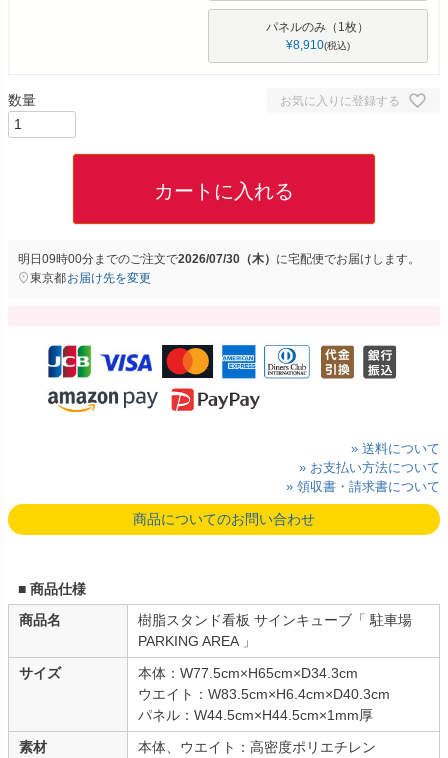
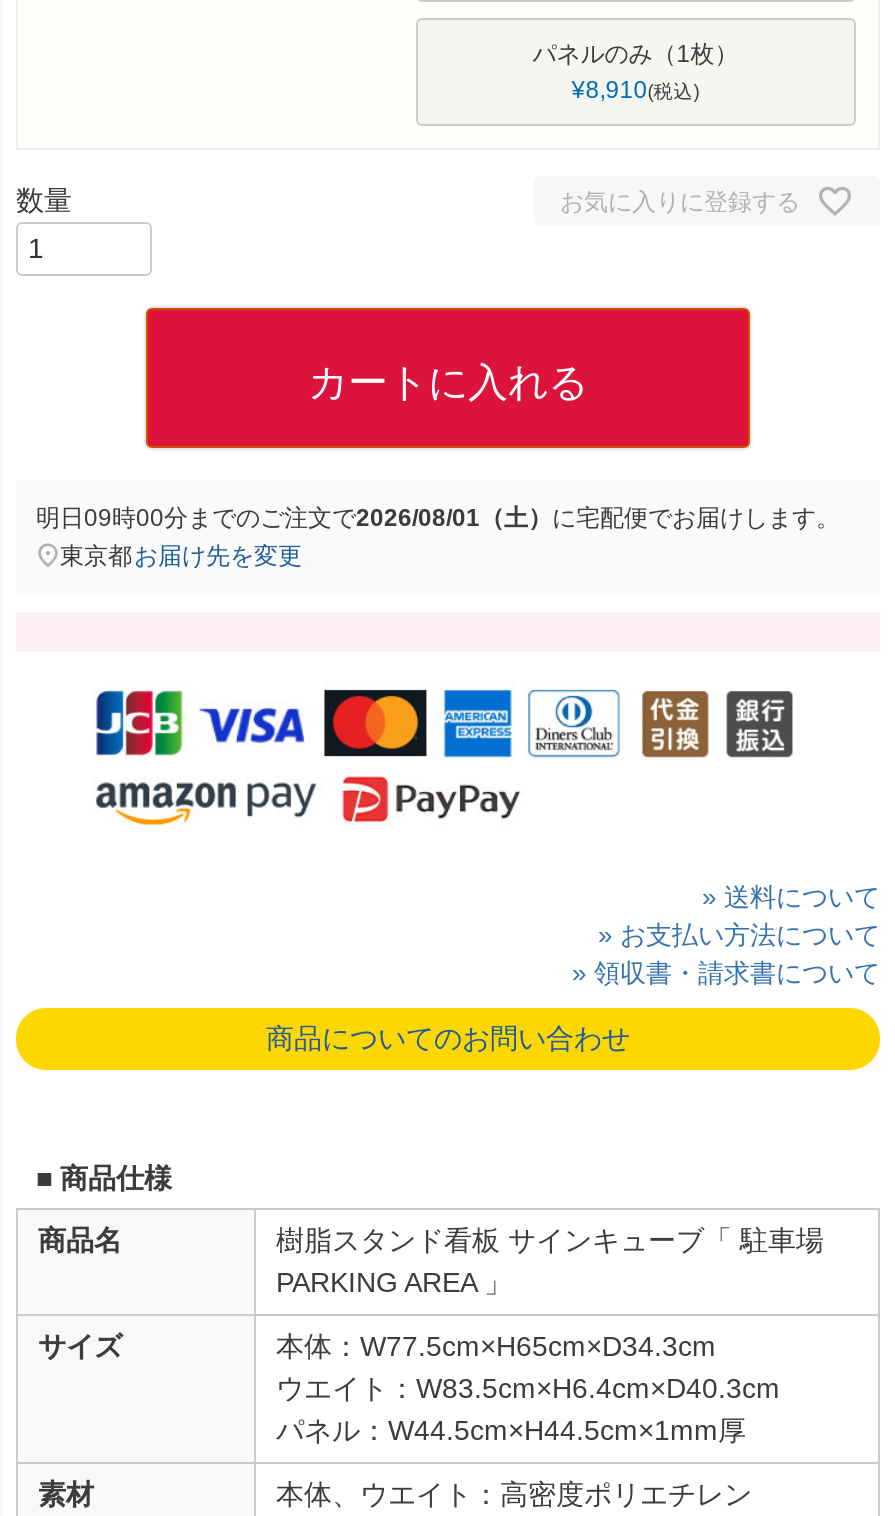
- 明日09時00分までのご注文で2026/07/30（木）に宅配便でお届けします。
+ 明日09時00分までのご注文で2026/08/01（土）に宅配便でお届けします。
